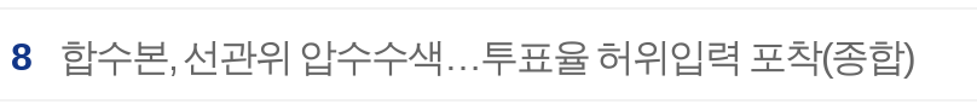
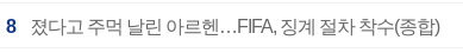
- 합수본, 선관위 압수수색…투표율 허위입력 포착(종합)
+ 졌다고 주먹 날린 아르헨…FIFA, 징계 절차 착수(종합)
